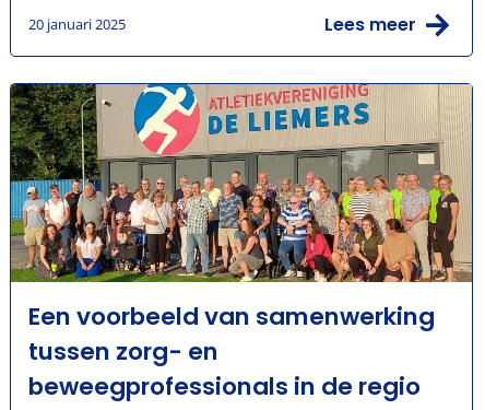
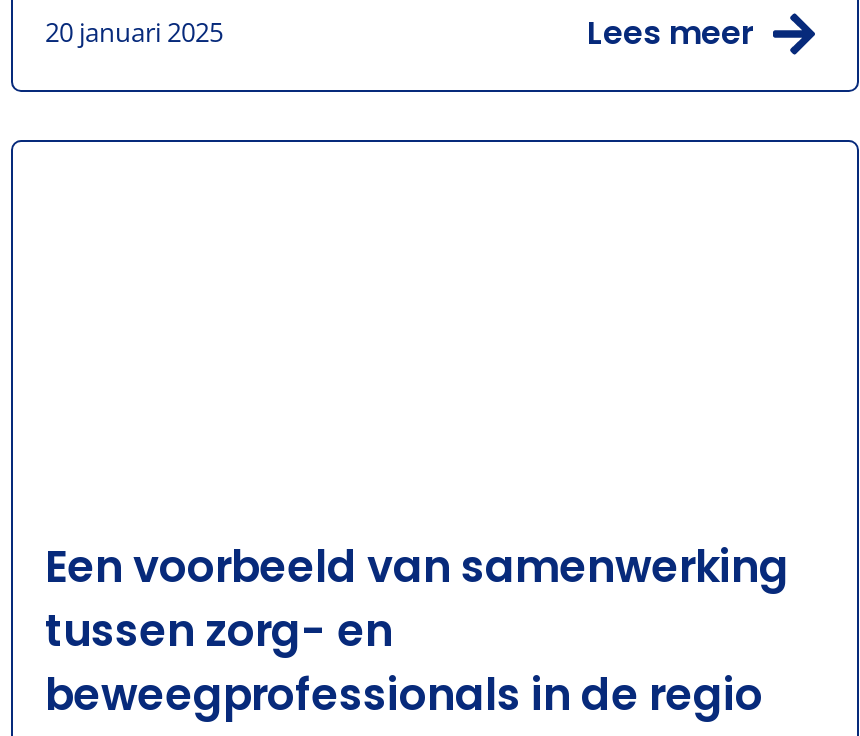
- [image]
